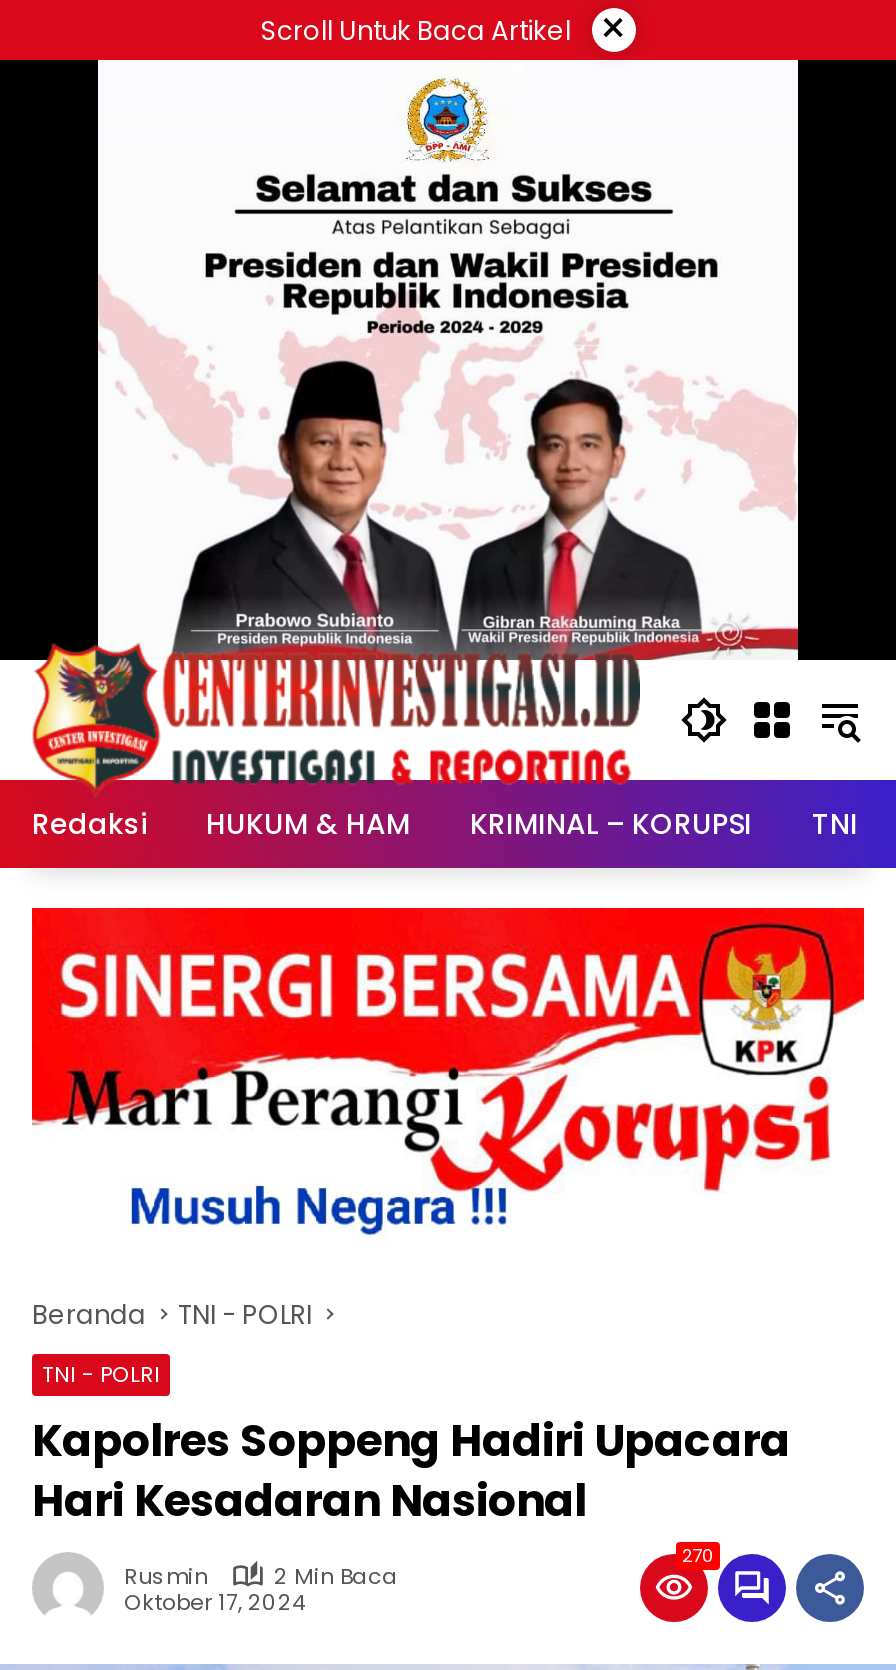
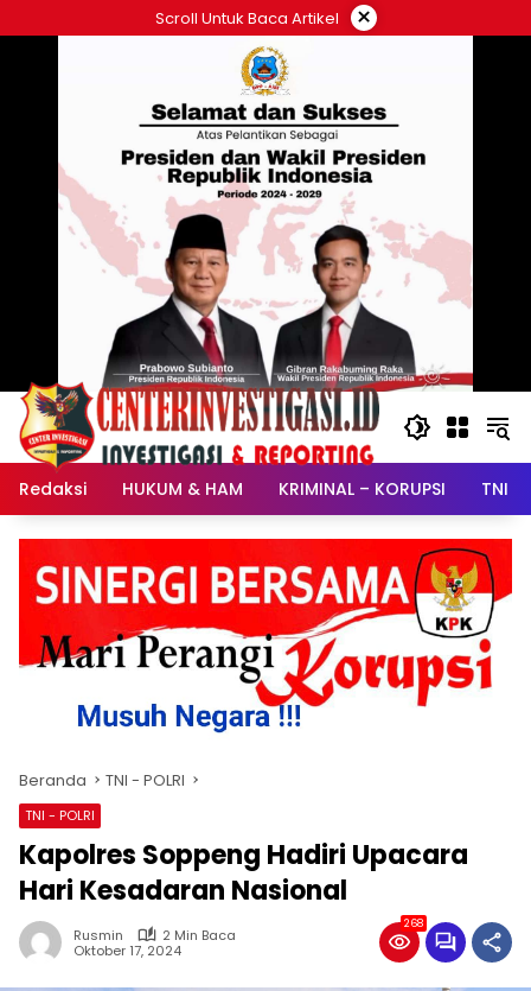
- 270
+ 268
